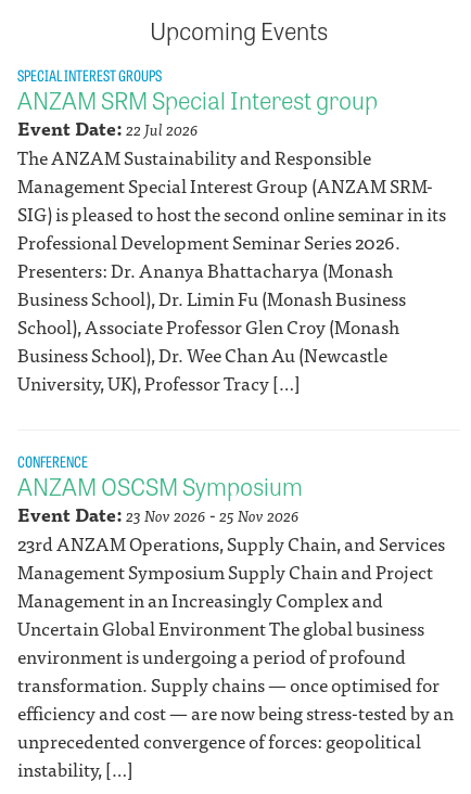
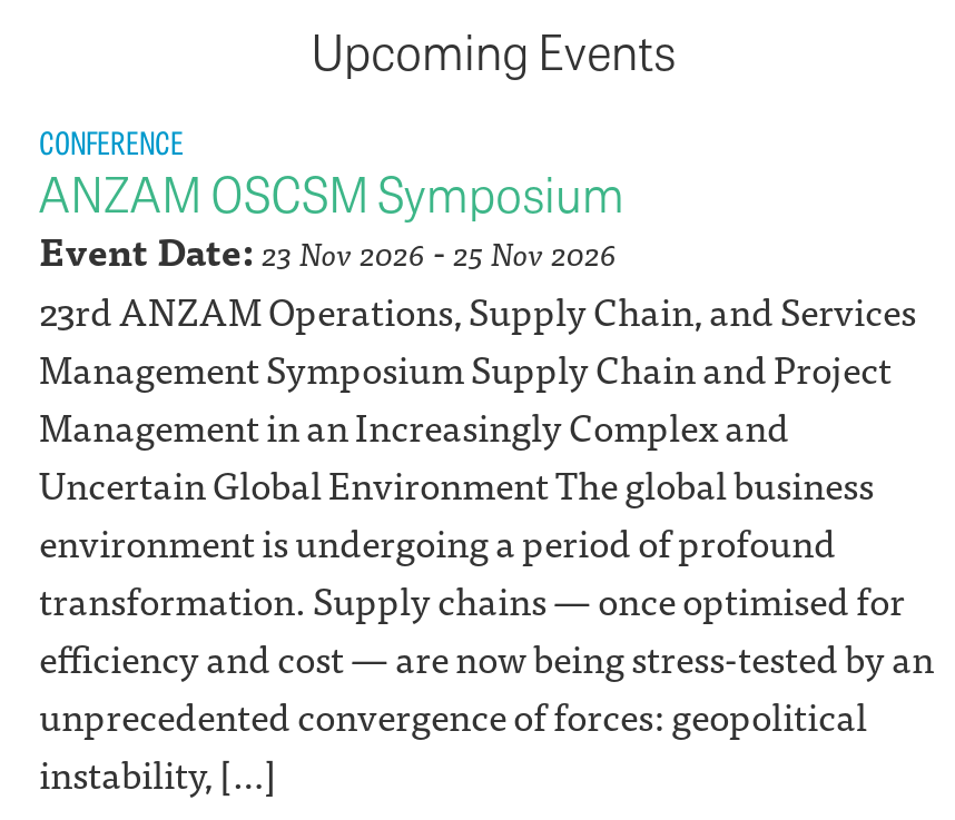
- SPECIAL INTEREST GROUPS
- ANZAM SRM Special Interest group
- Event Date: 22 Jul 2026
- The ANZAM Sustainability and Responsible
- Management Special Interest Group (ANZAM SRM-
- SIG) is pleased to host the second online seminar in its
- Professional Development Seminar Series 2026.
- Presenters: Dr. Ananya Bhattacharya (Monash
- Business School), Dr. Limin Fu (Monash Business
- School), Associate Professor Glen Croy (Monash
- Business School), Dr. Wee Chan Au (Newcastle
- University, UK), Professor Tracy […]
